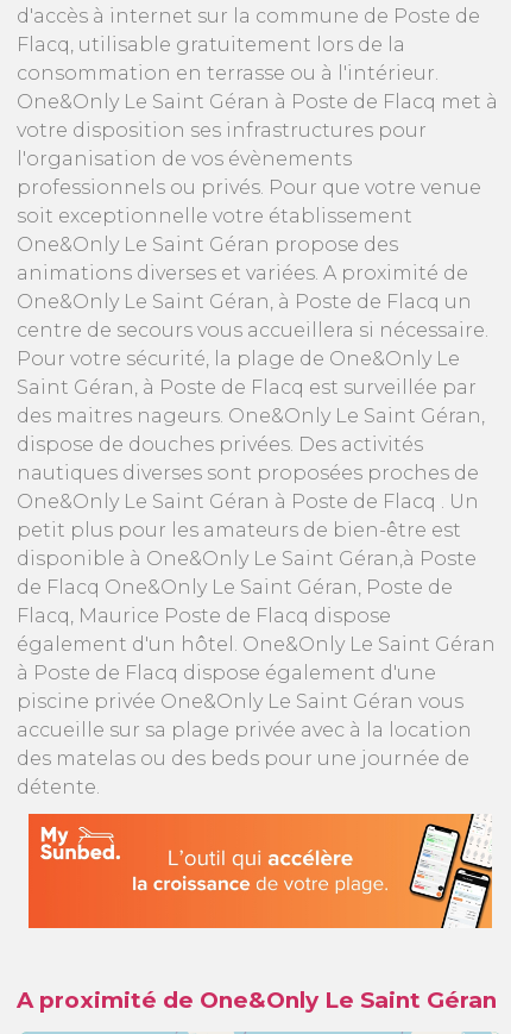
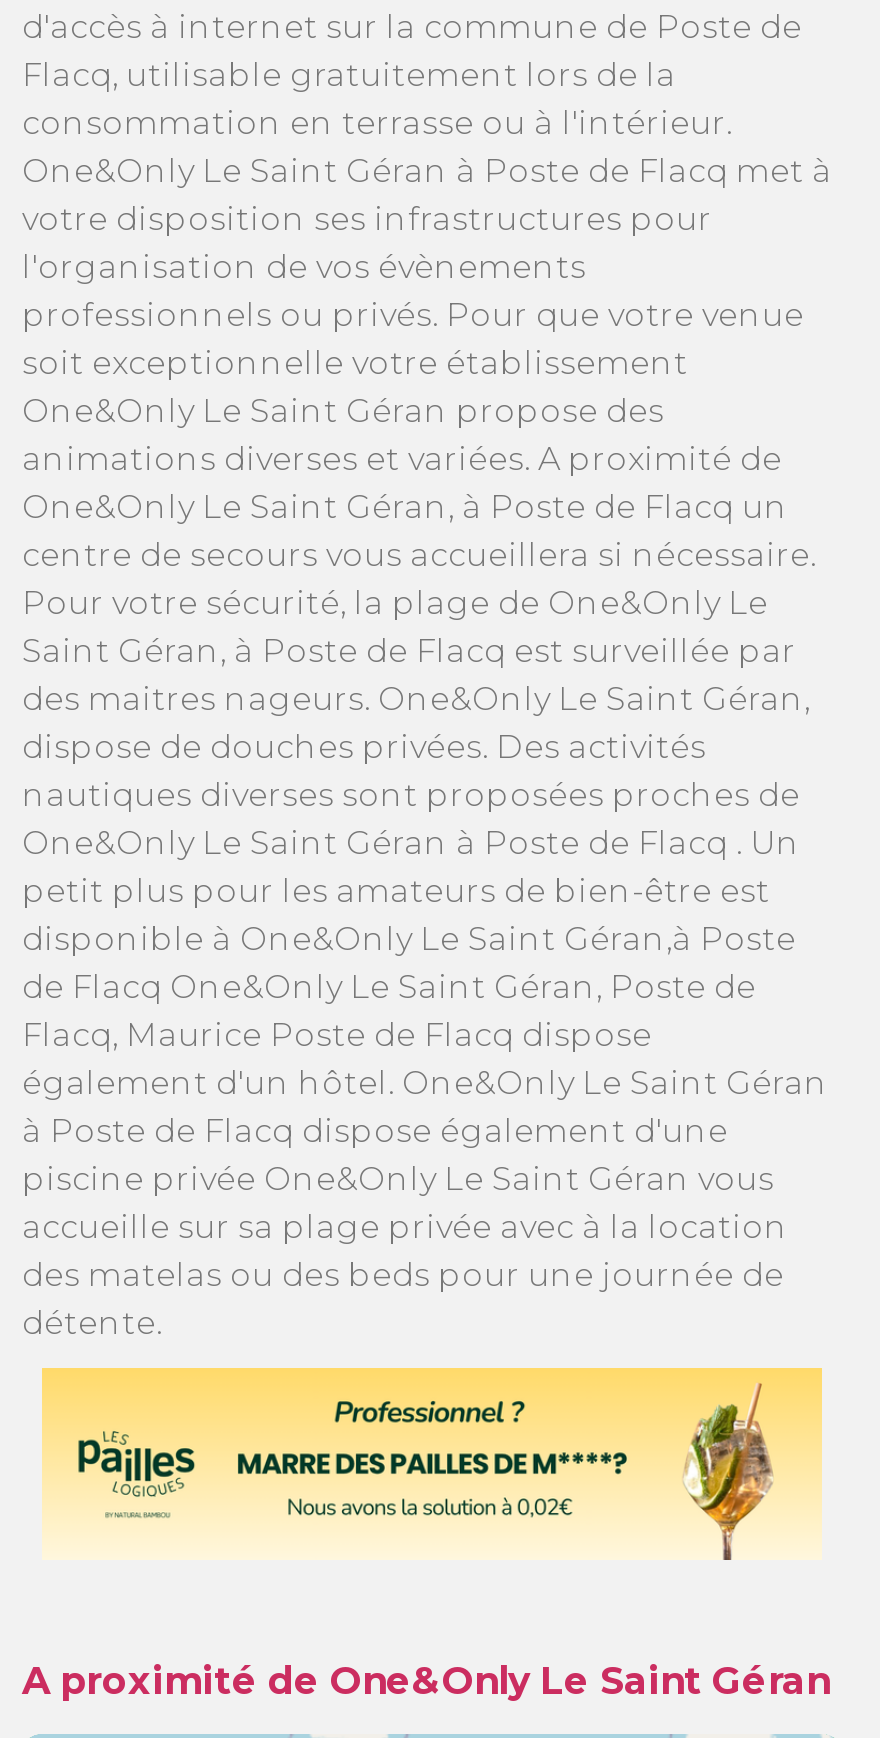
- [image]
+ [image]
